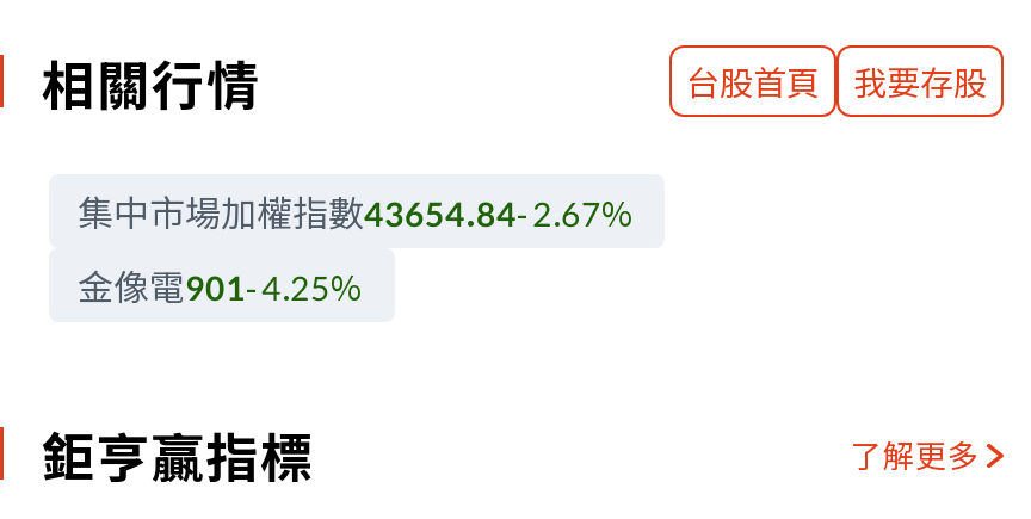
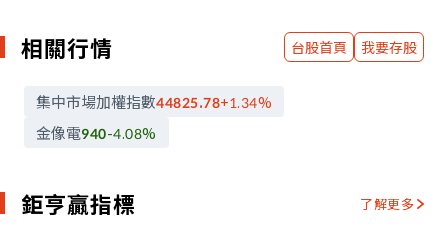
- 集中市場加權指數43654.84-2.67%
+ 集中市場加權指數44825.78+1.34%

- 金像電901-4.25%
+ 金像電940-4.08%
